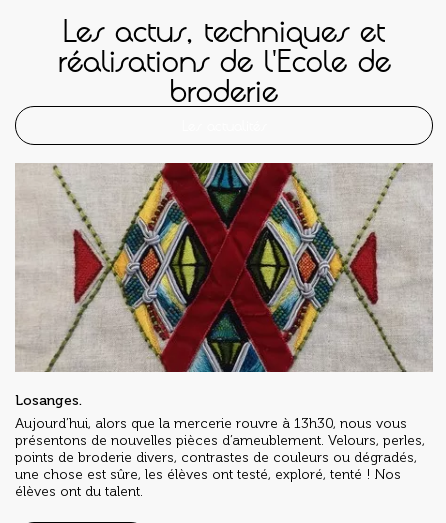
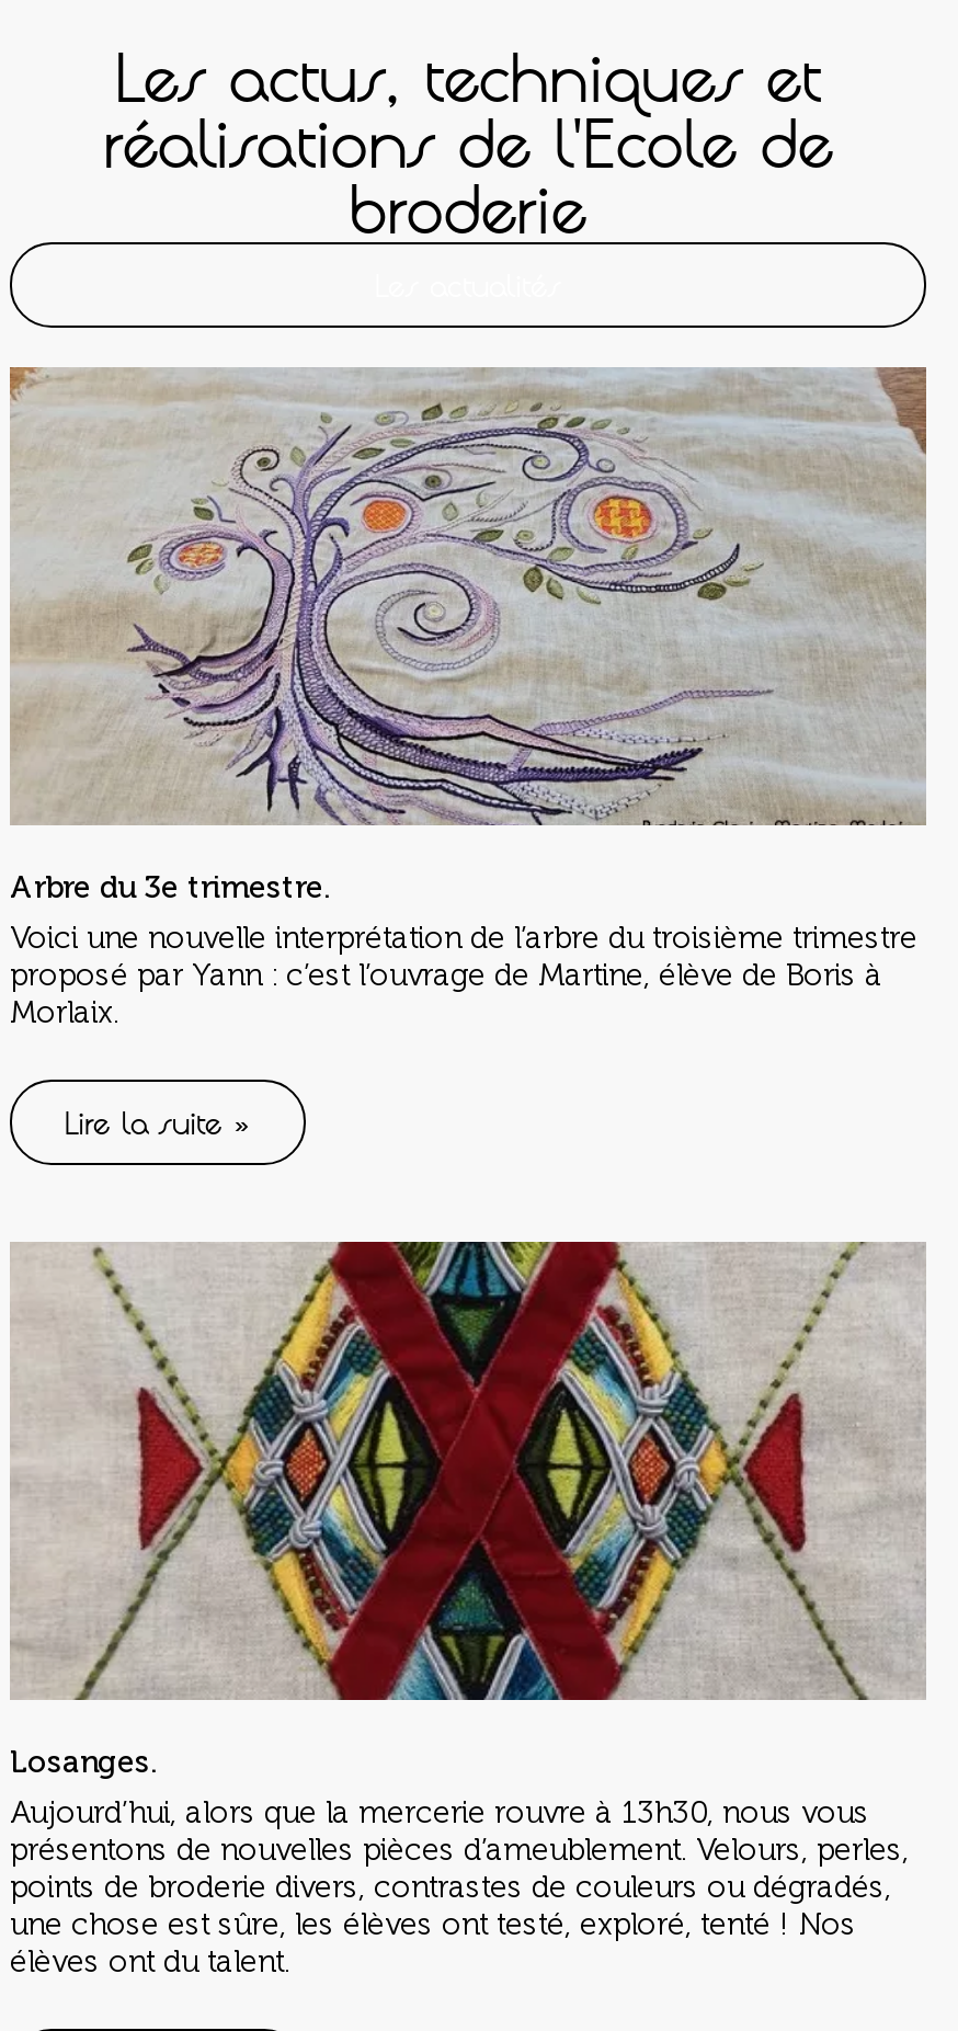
+ [image]
+ Arbre du 3e trimestre.
+ Voici une nouvelle interprétation de l’arbre du troisième trimestre
+ proposé par Yann : c’est l’ouvrage de Martine, élève de Boris à
+ Morlaix.
+ Lire la suite »
